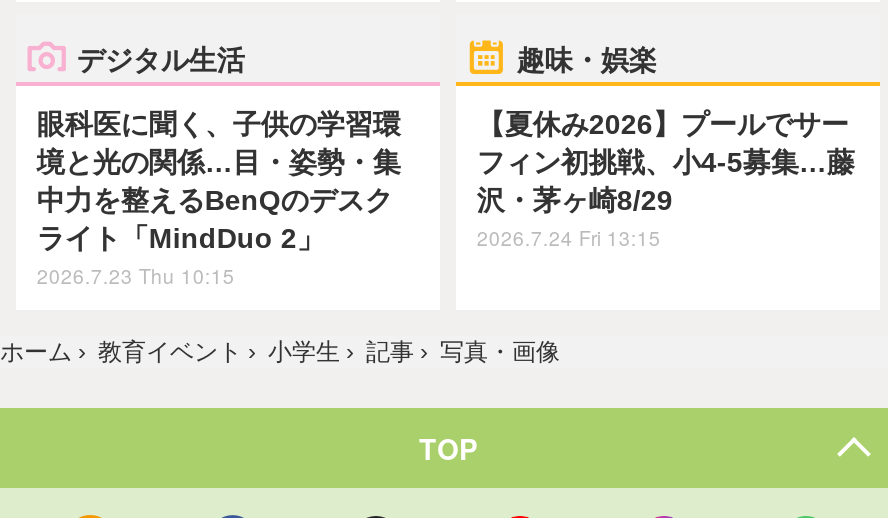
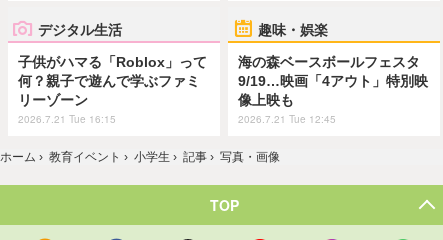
- 眼科医に聞く、子供の学習環
- 境と光の関係…目・姿勢・集
- 中力を整えるBenQのデスク
- ライト「MindDuo 2」
- 2026.7.23 Thu 10:15
+ 子供がハマる「Roblox」って
+ 何？親子で遊んで学ぶファミ
+ リーゾーン
+ 2026.7.21 Tue 16:15

- 【夏休み2026】プールでサー
- フィン初挑戦、小4-5募集…藤
- 沢・茅ヶ崎8/29
- 2026.7.24 Fri 13:15
+ 海の森ベースボールフェスタ
+ 9/19…映画「4アウト」特別映
+ 像上映も
+ 2026.7.21 Tue 12:45
